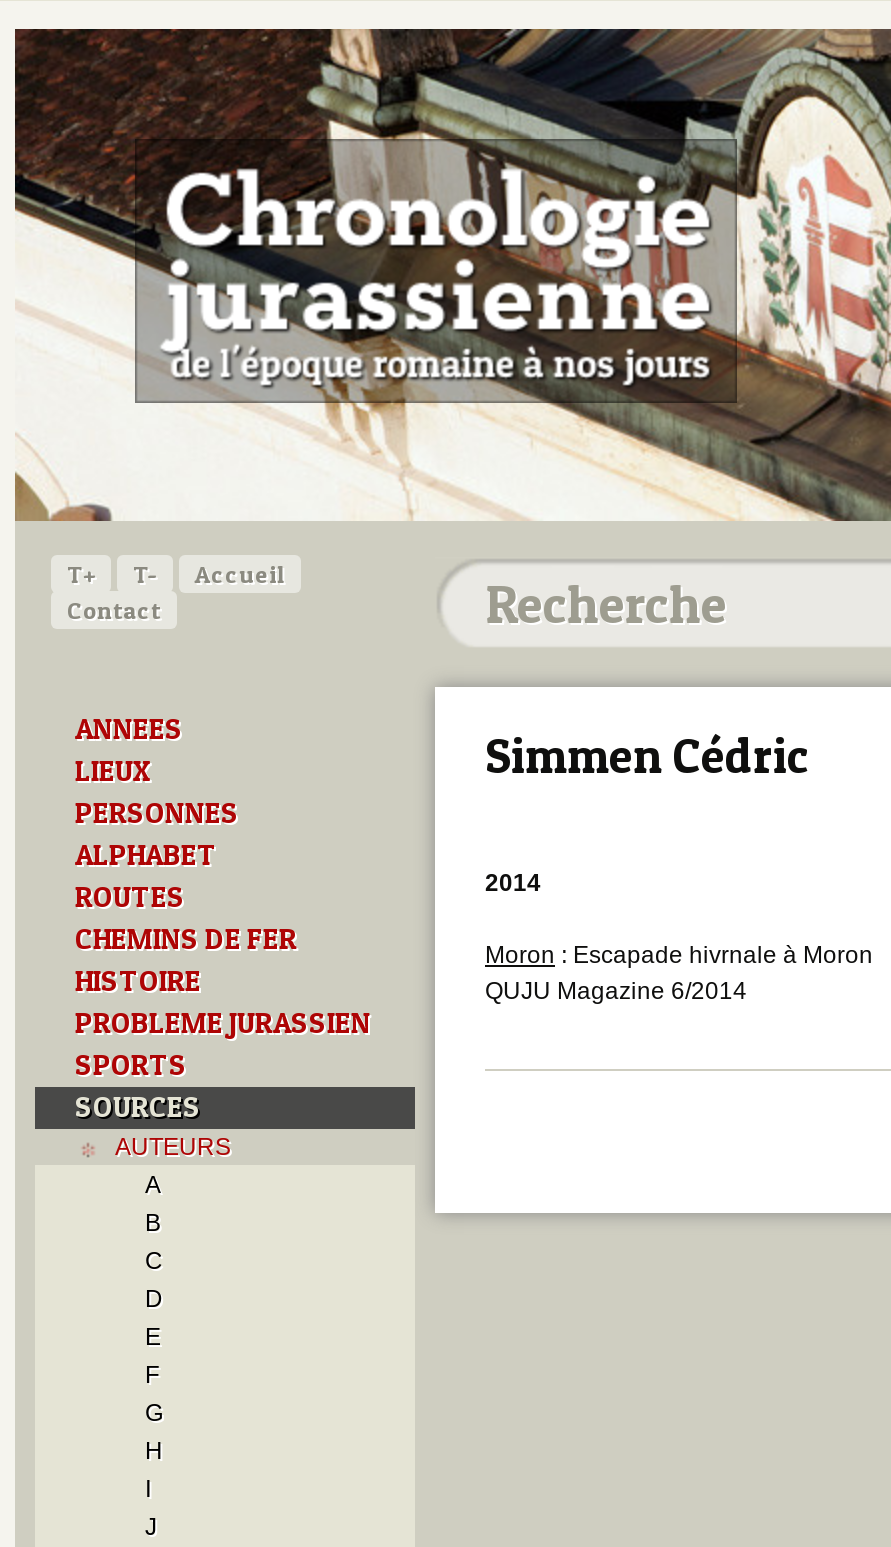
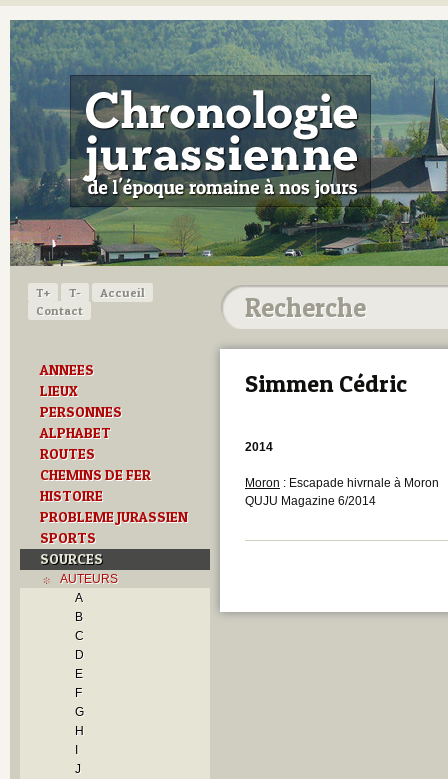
- [image]
+ [image]
